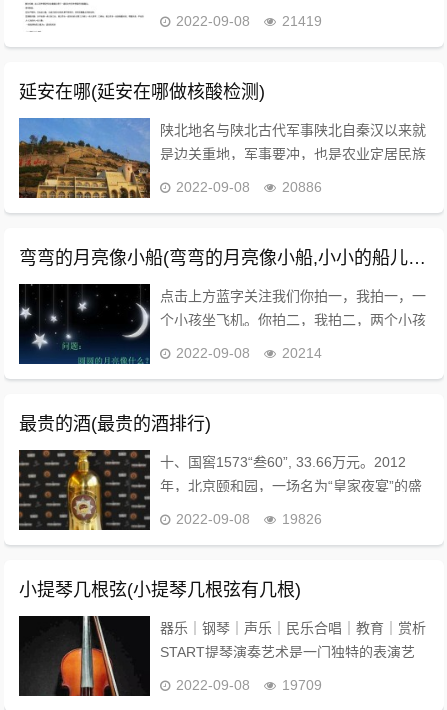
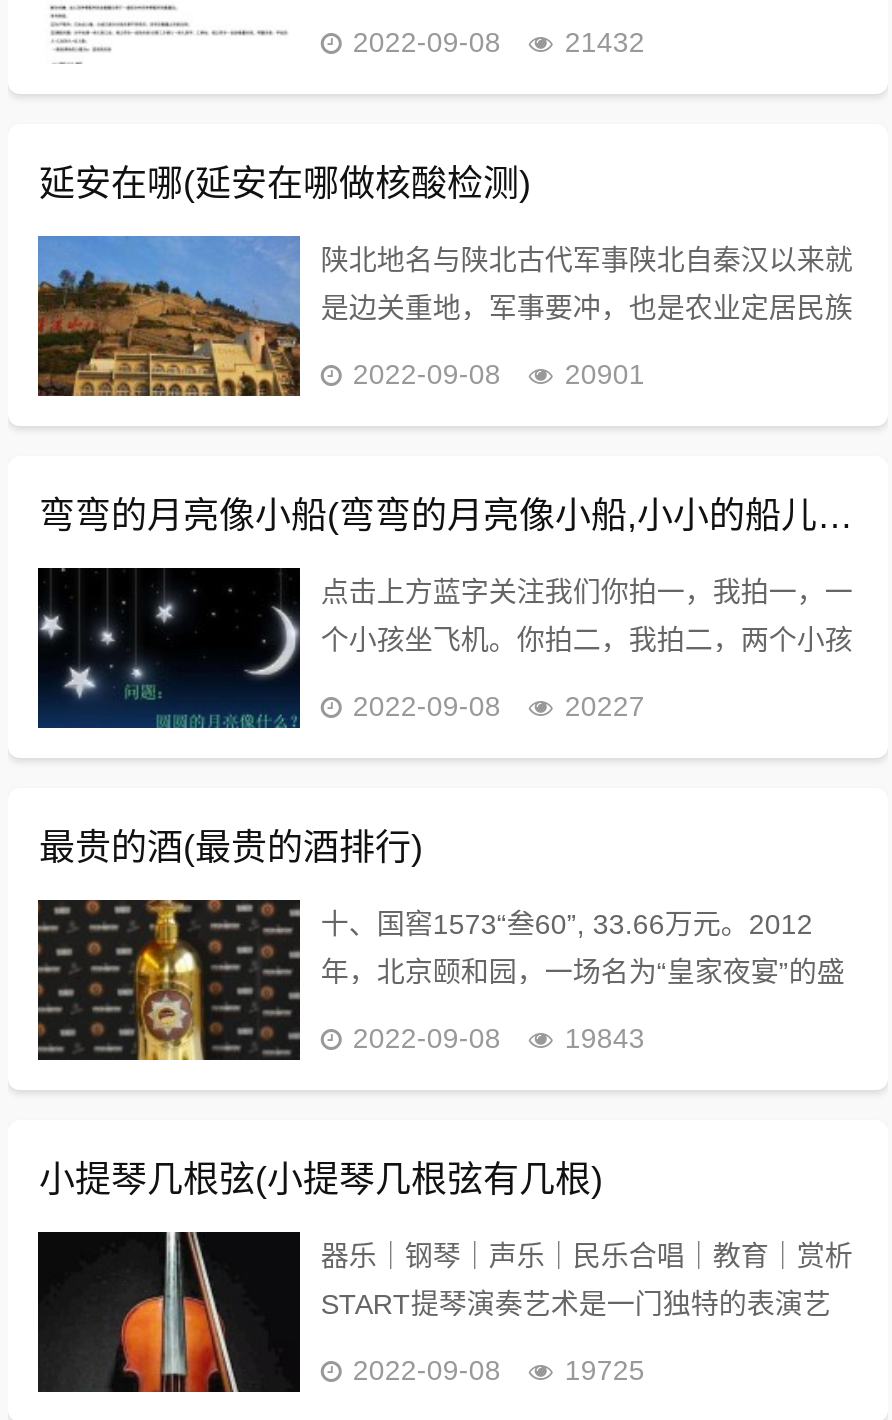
- 2022-09-08 21419
+ 2022-09-08 21432

- 2022-09-08 20886
+ 2022-09-08 20901

- 2022-09-08 20214
+ 2022-09-08 20227

- 2022-09-08 19826
+ 2022-09-08 19843

- 2022-09-08 19709
+ 2022-09-08 19725
